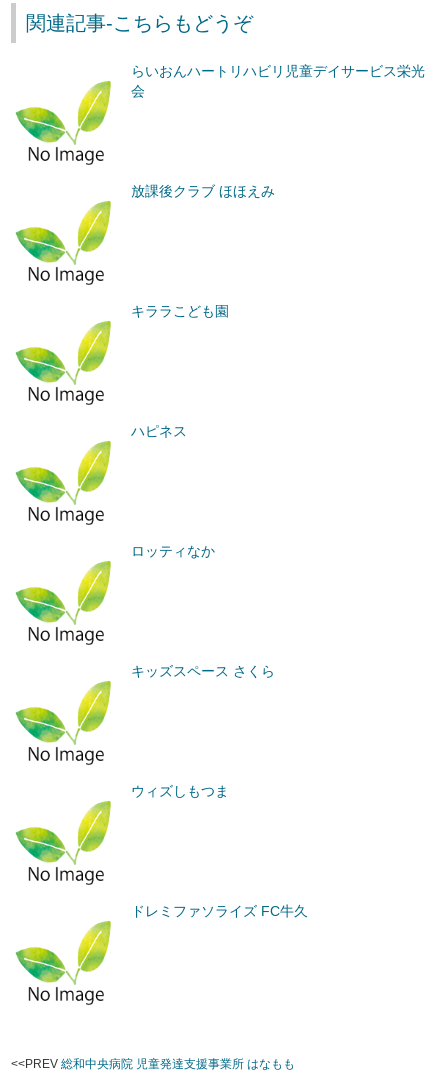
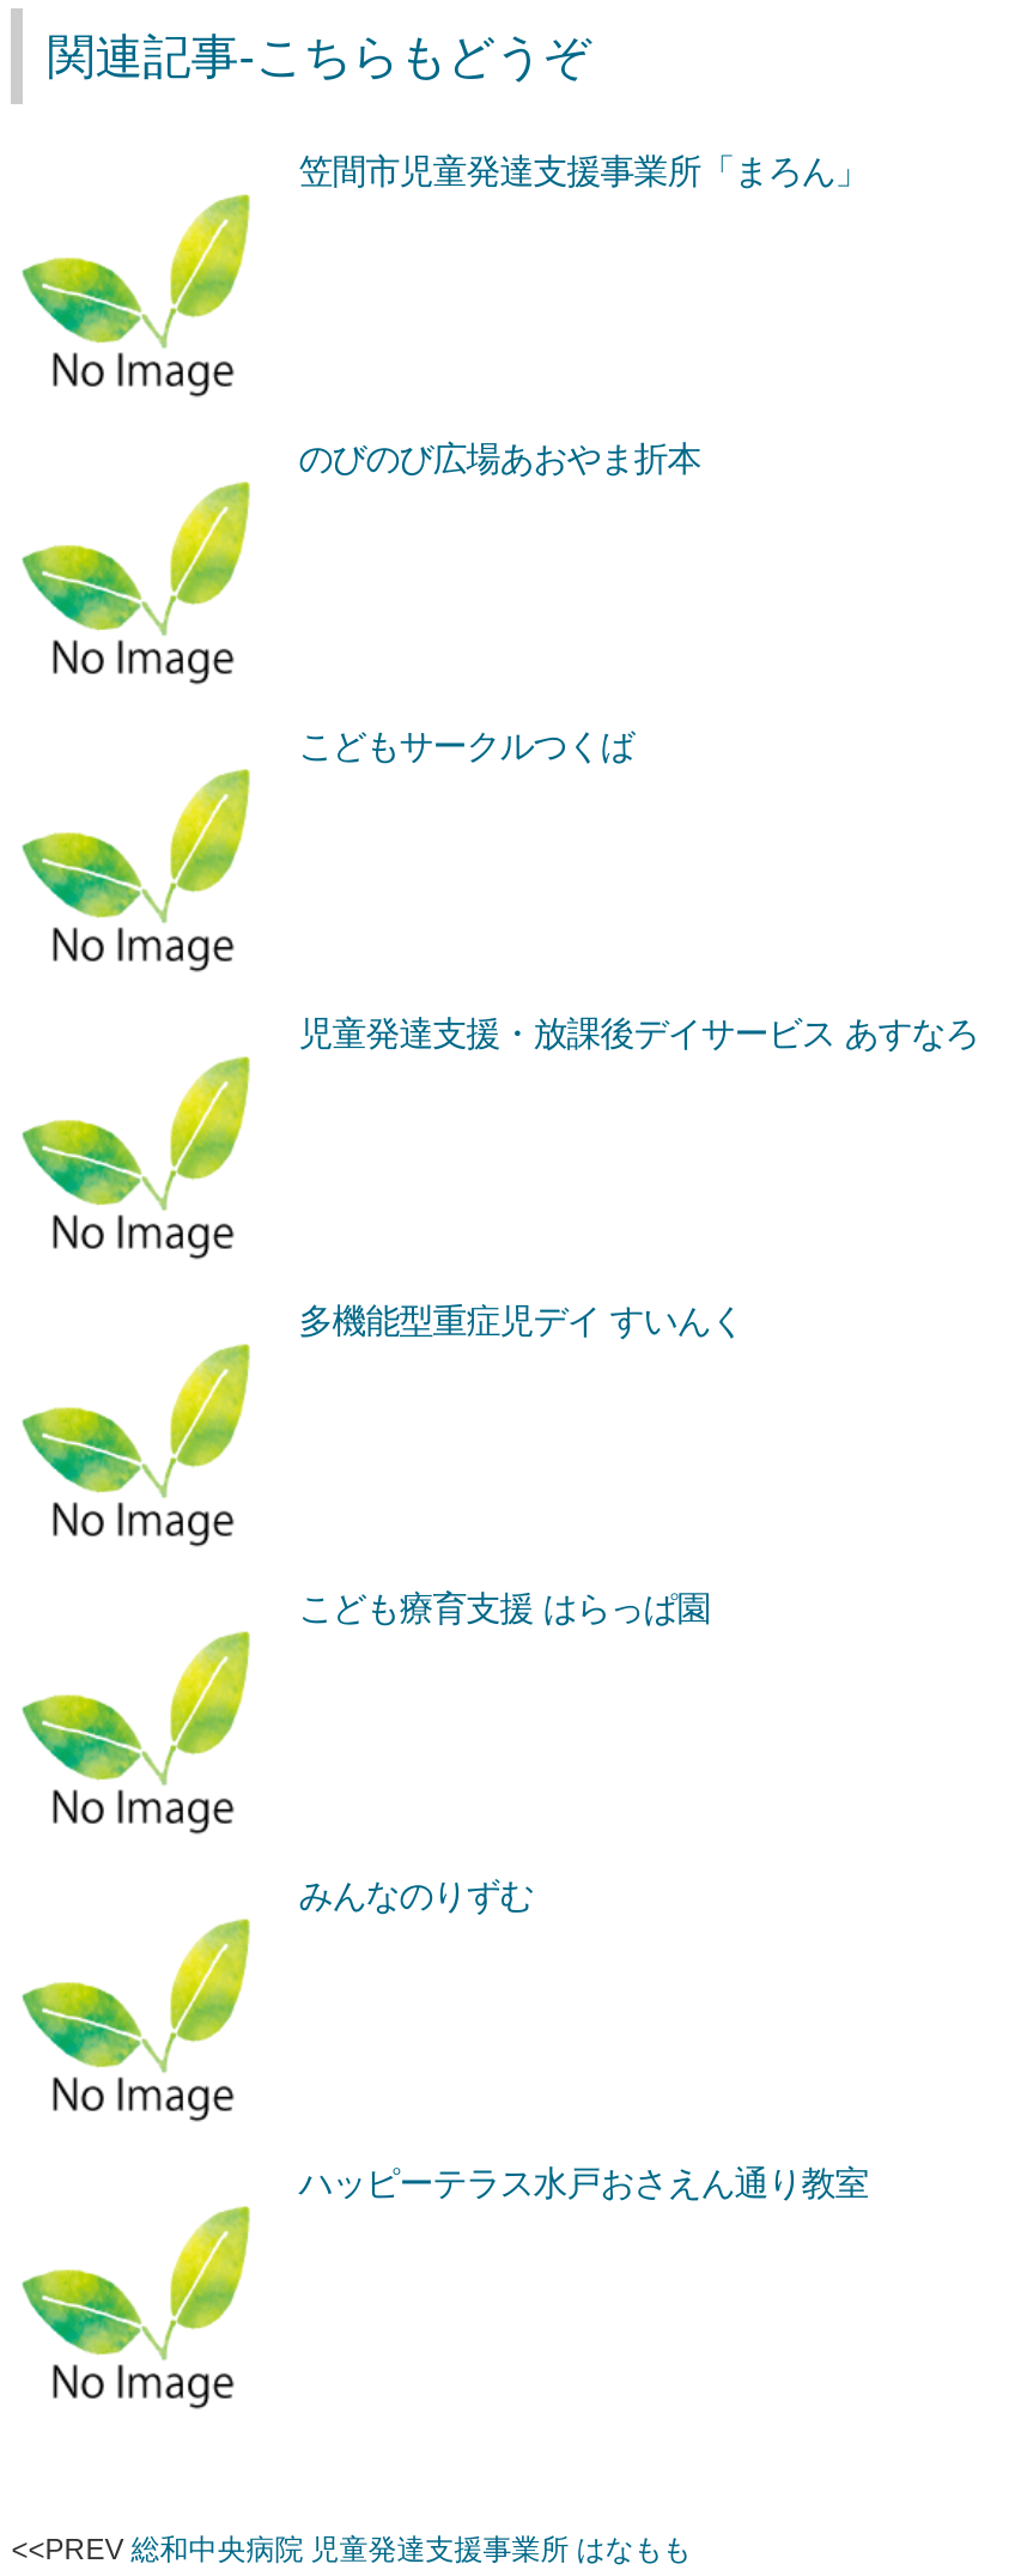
- らいおんハートリハビリ児童デイサービス栄光
- 会
+ 笠間市児童発達支援事業所「まろん」

- 放課後クラブ ほほえみ
+ のびのび広場あおやま折本

- キララこども園
+ こどもサークルつくば

- ハピネス
+ 児童発達支援・放課後デイサービス あすなろ

- ロッティなか
+ 多機能型重症児デイ すいんく

- キッズスペース さくら
+ こども療育支援 はらっぱ園

- ウィズしもつま
+ みんなのりずむ

- ドレミファソライズ FC牛久
+ ハッピーテラス水戸おさえん通り教室
